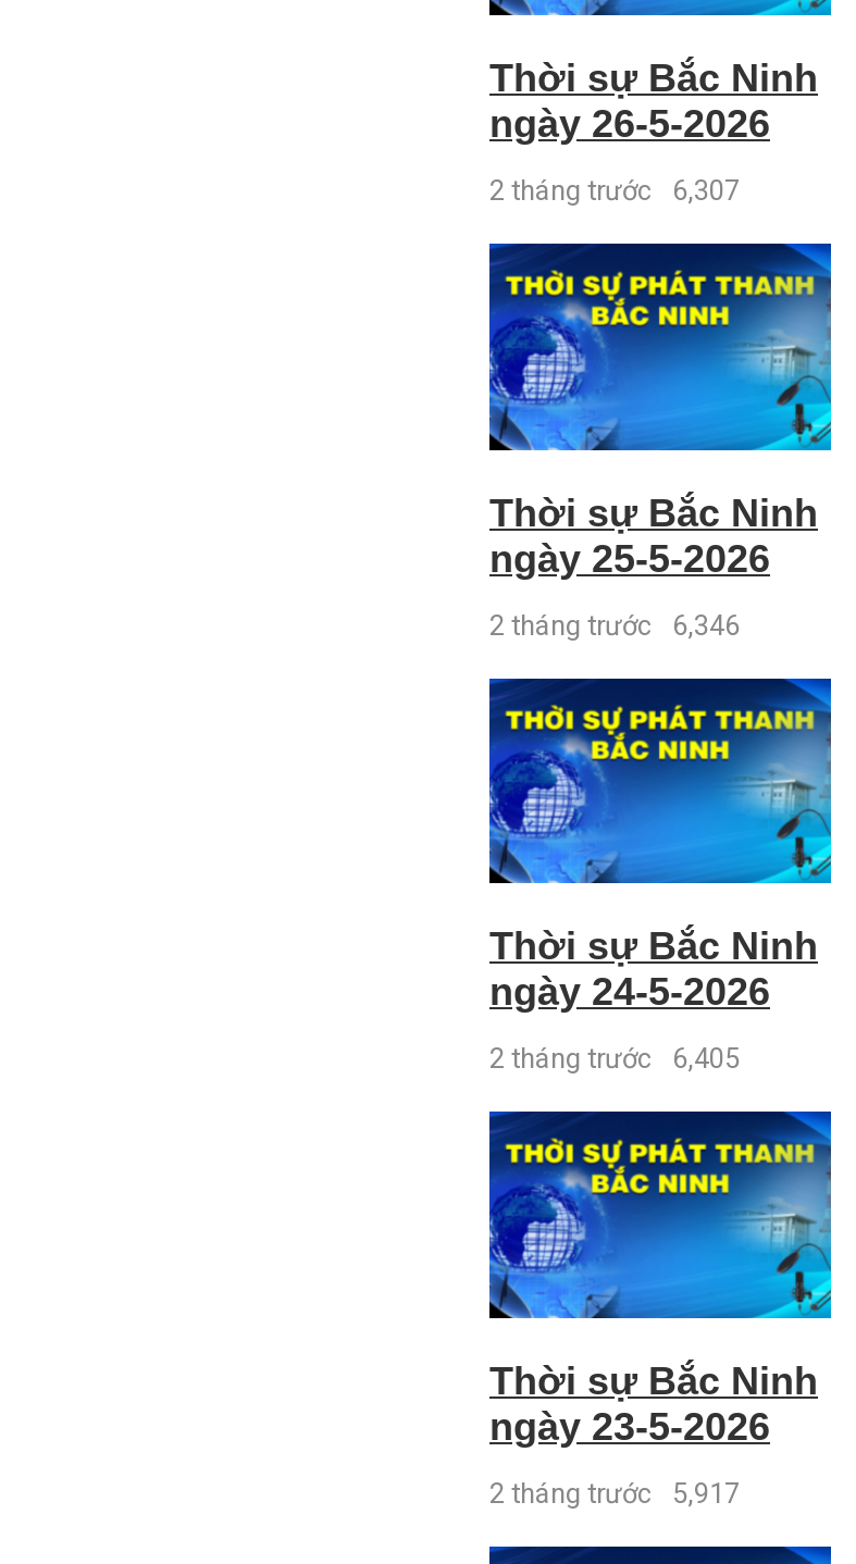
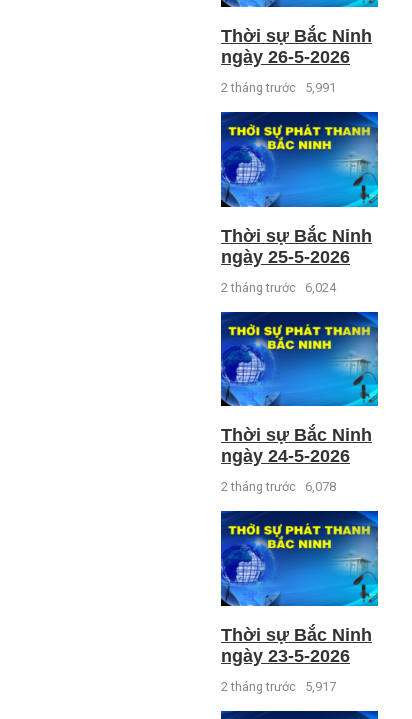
- 2 tháng trước 6,307
+ 2 tháng trước 5,991

- 2 tháng trước 6,346
+ 2 tháng trước 6,024

- 2 tháng trước 6,405
+ 2 tháng trước 6,078
